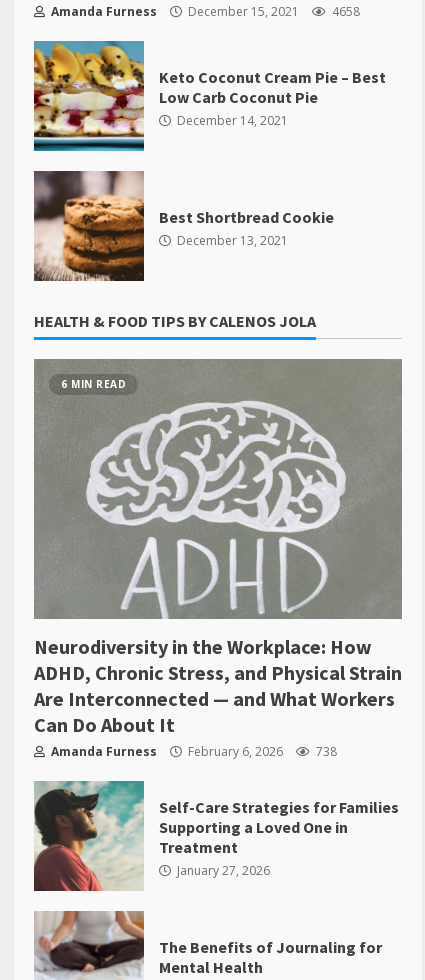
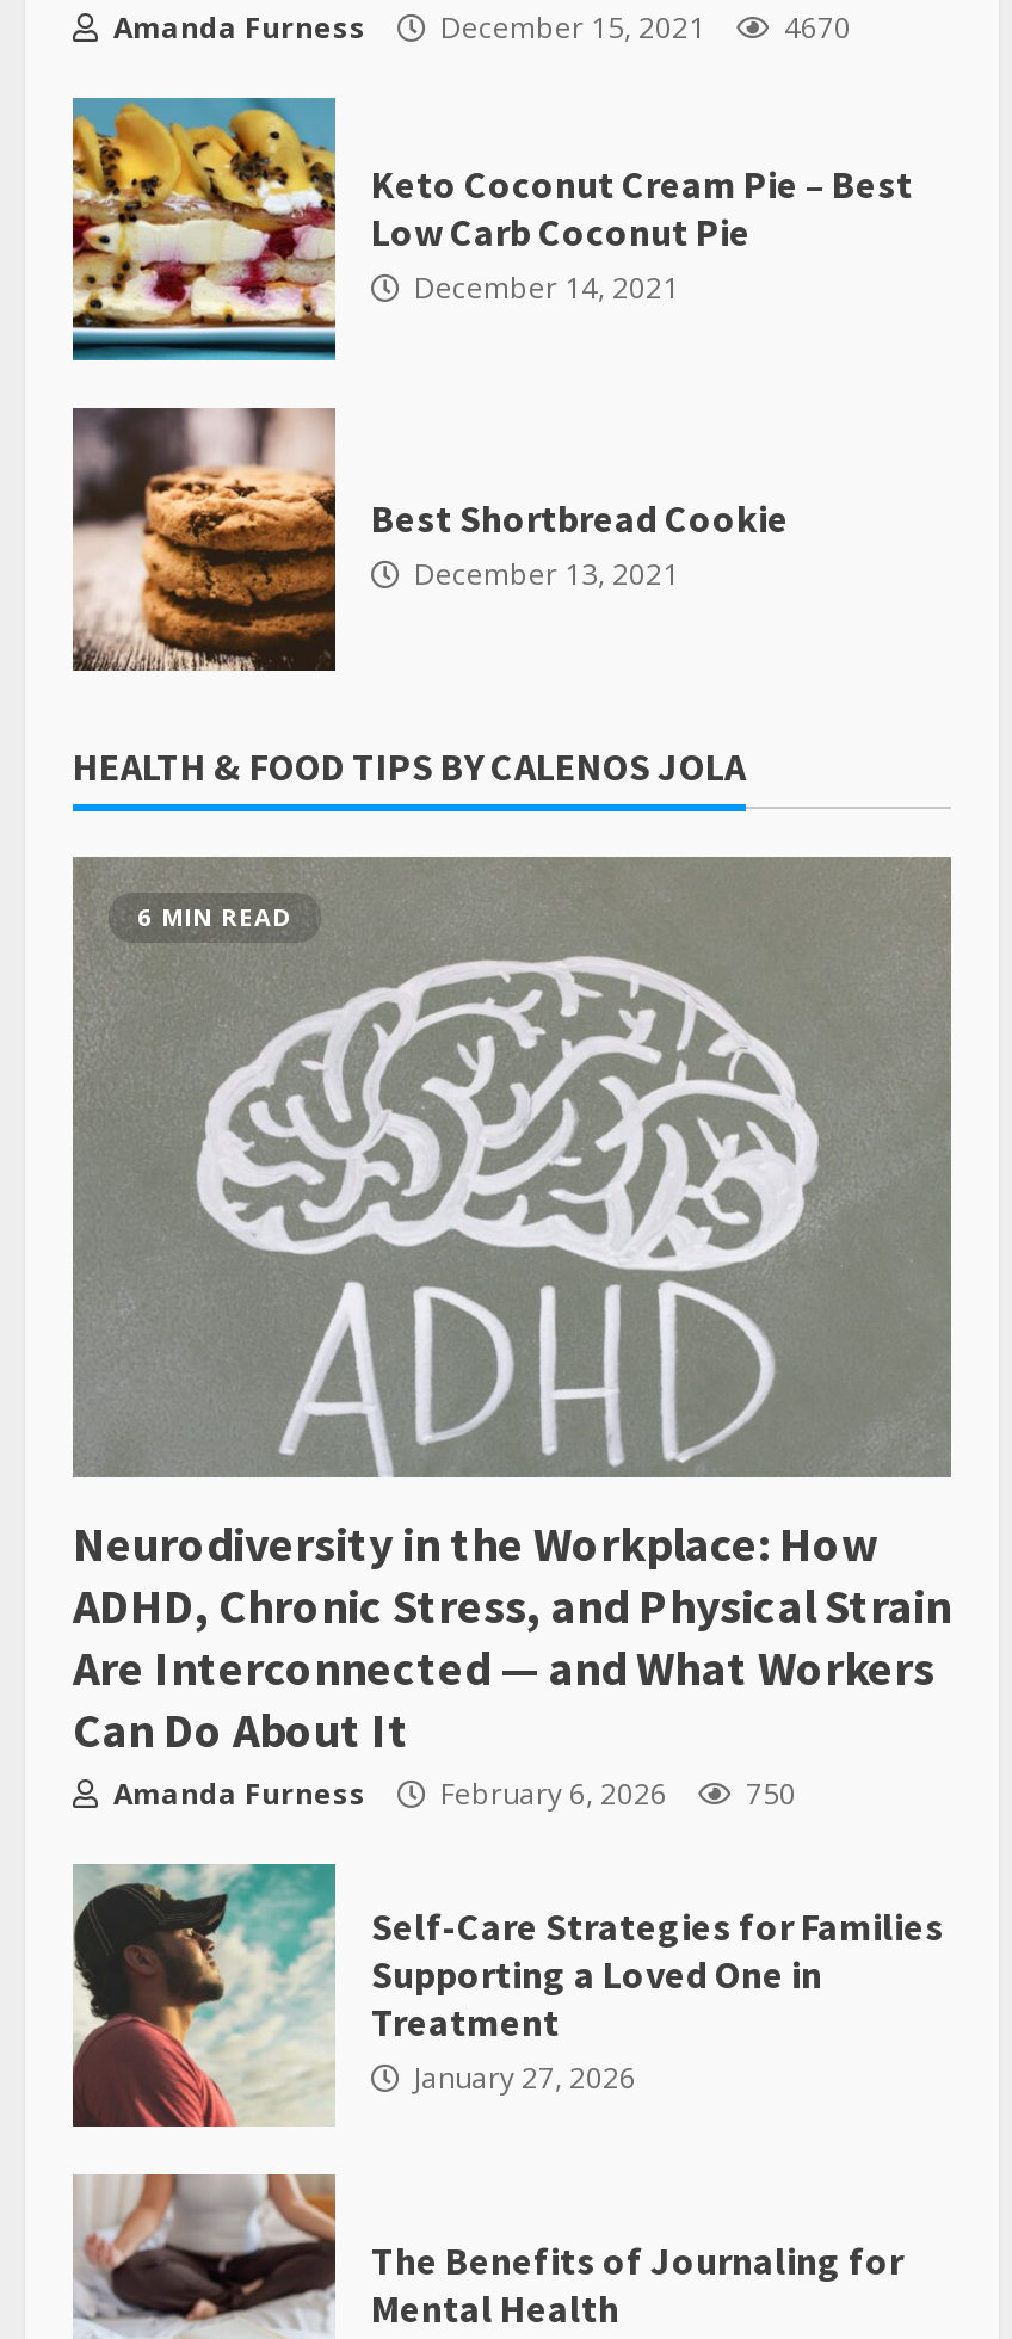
- Amanda Furness December 15, 2021 4658
+ Amanda Furness December 15, 2021 4670

- Amanda Furness February 6, 2026 738
+ Amanda Furness February 6, 2026 750
